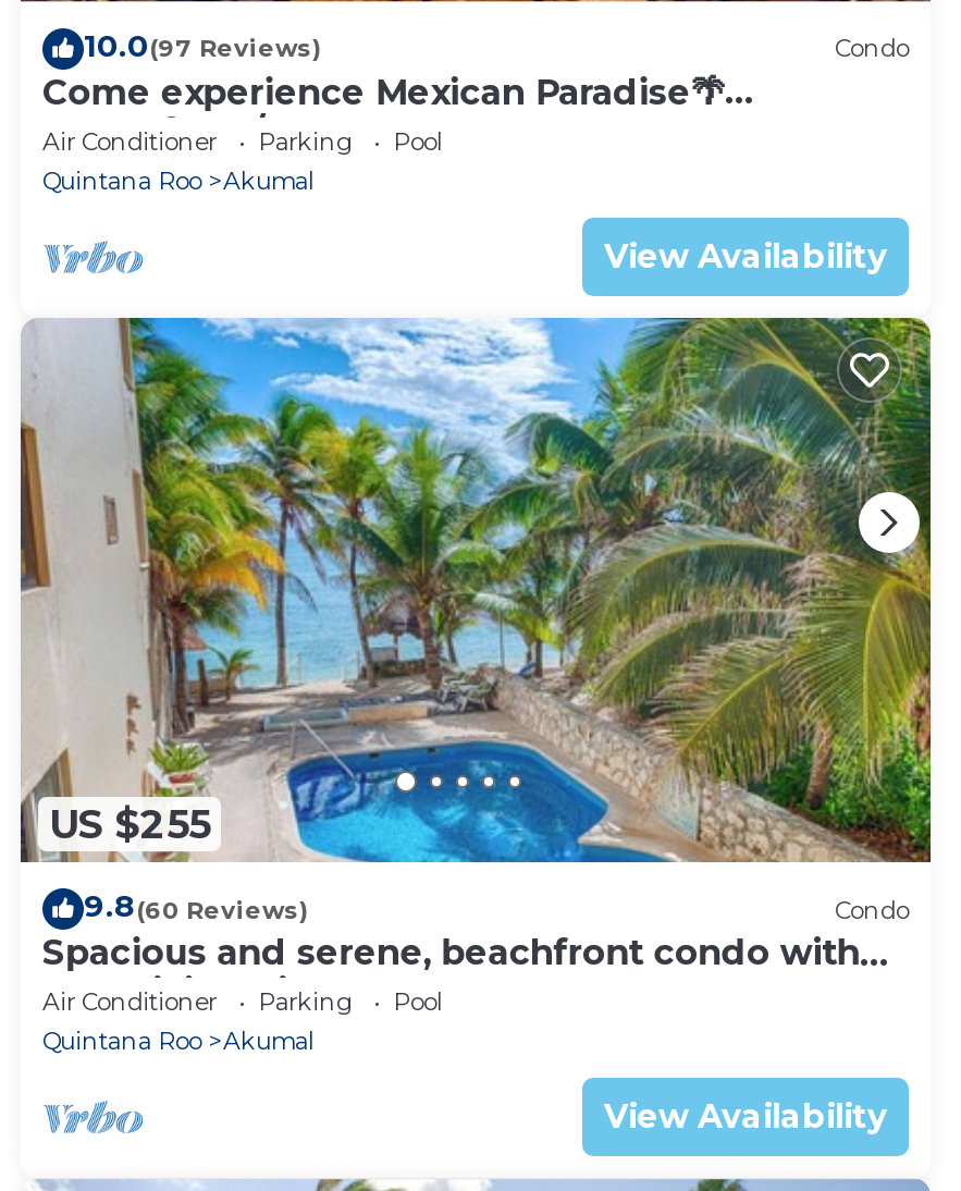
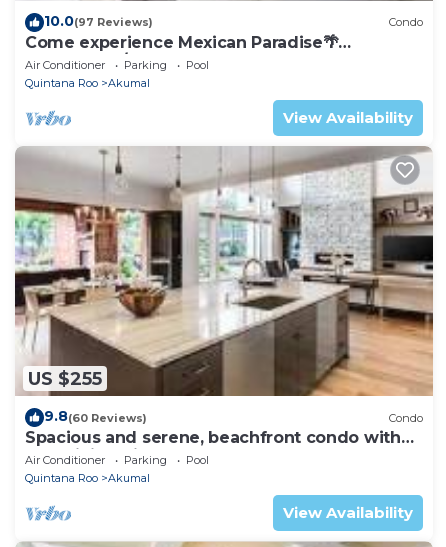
- [image]
+ [image]
